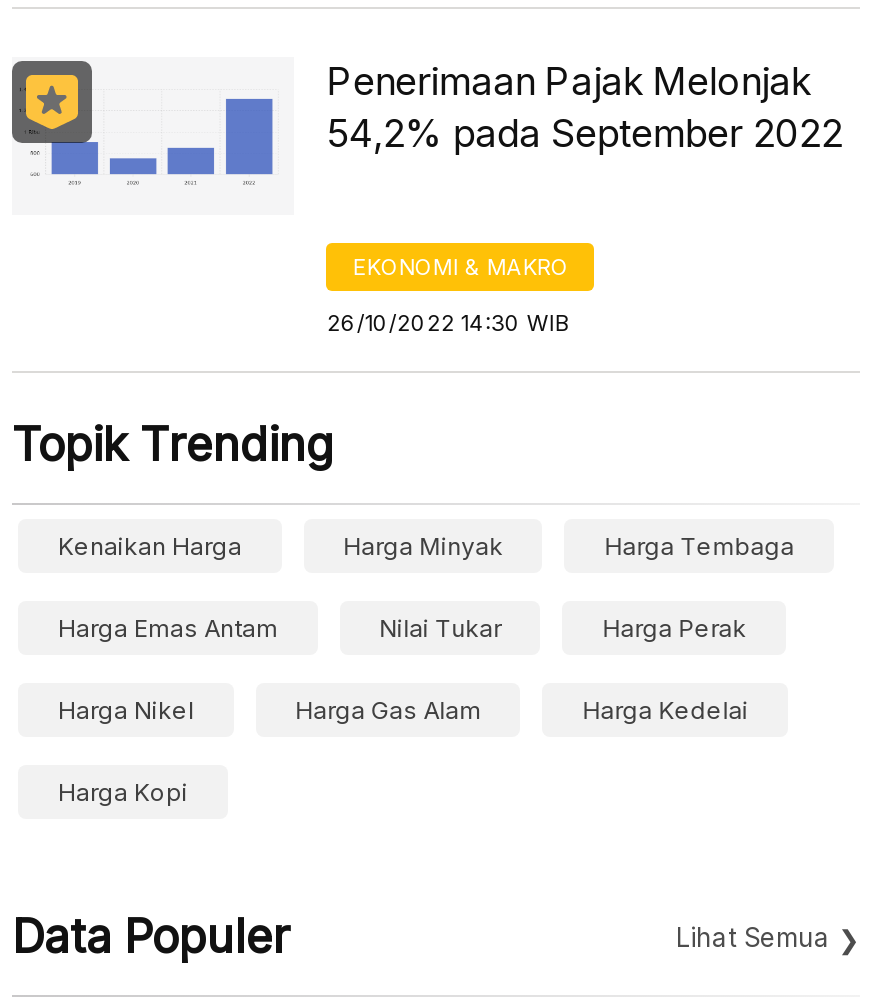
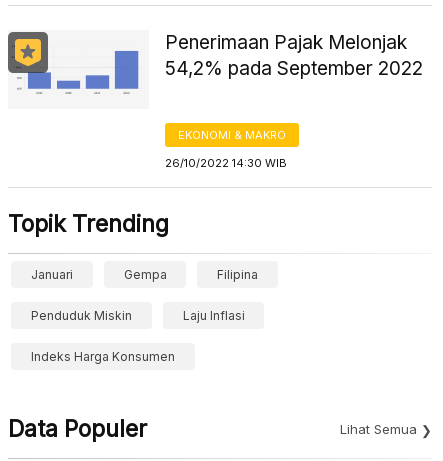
- Kenaikan Harga
- Harga Minyak
- Harga Tembaga
- Harga Emas Antam
- Nilai Tukar
- Harga Perak
- Harga Nikel
- Harga Gas Alam
- Harga Kedelai
- Harga Kopi
+ Januari
+ Gempa
+ Filipina
+ Penduduk Miskin
+ Laju Inflasi
+ Indeks Harga Konsumen
